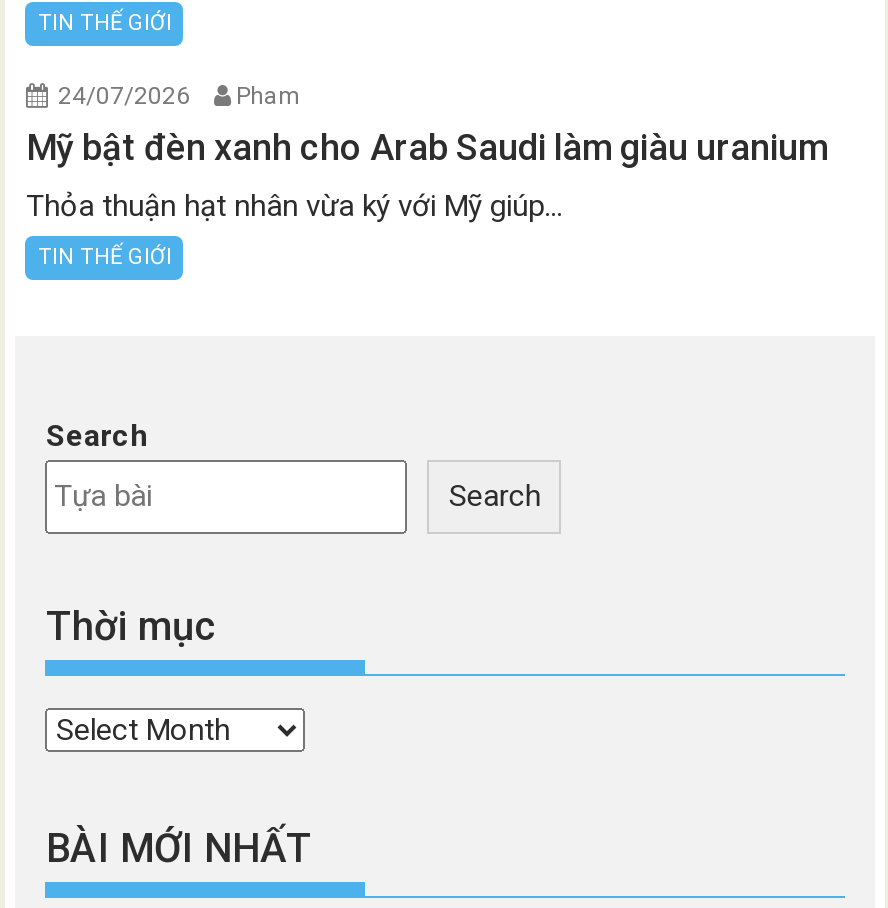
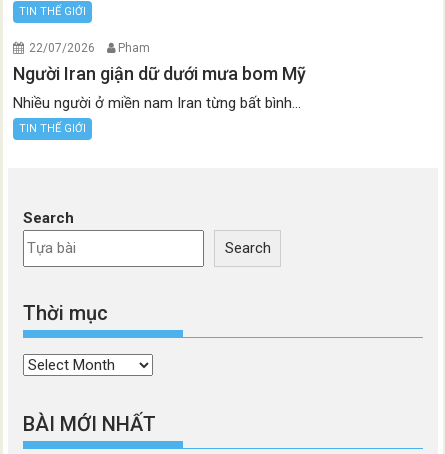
- 24/07/2026 Pham
+ 22/07/2026 Pham

- Mỹ bật đèn xanh cho Arab Saudi làm giàu uranium
+ Người Iran giận dữ dưới mưa bom Mỹ

- Thỏa thuận hạt nhân vừa ký với Mỹ giúp...
+ Nhiều người ở miền nam Iran từng bất bình...
